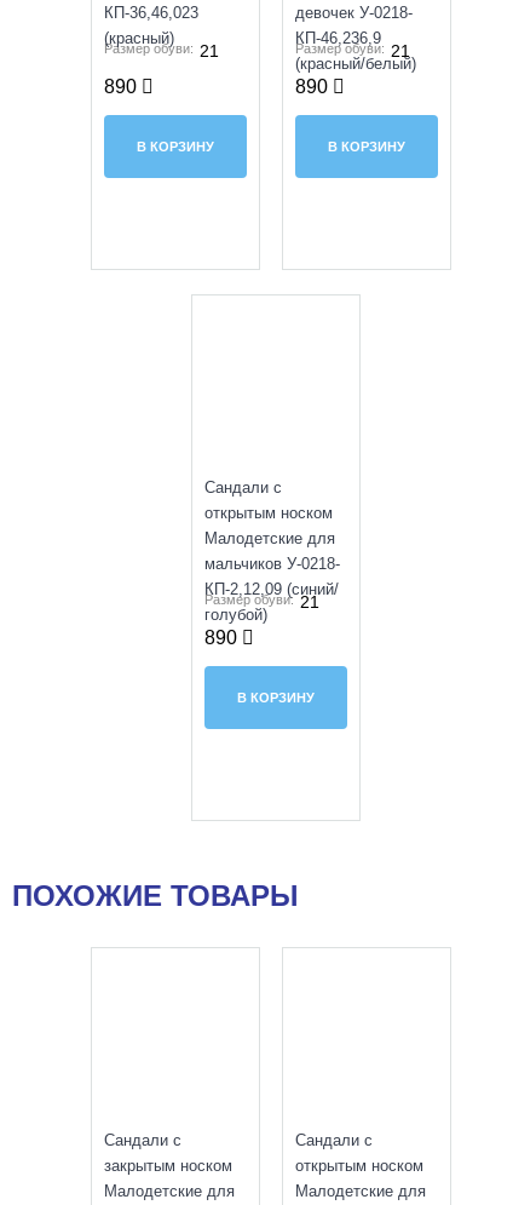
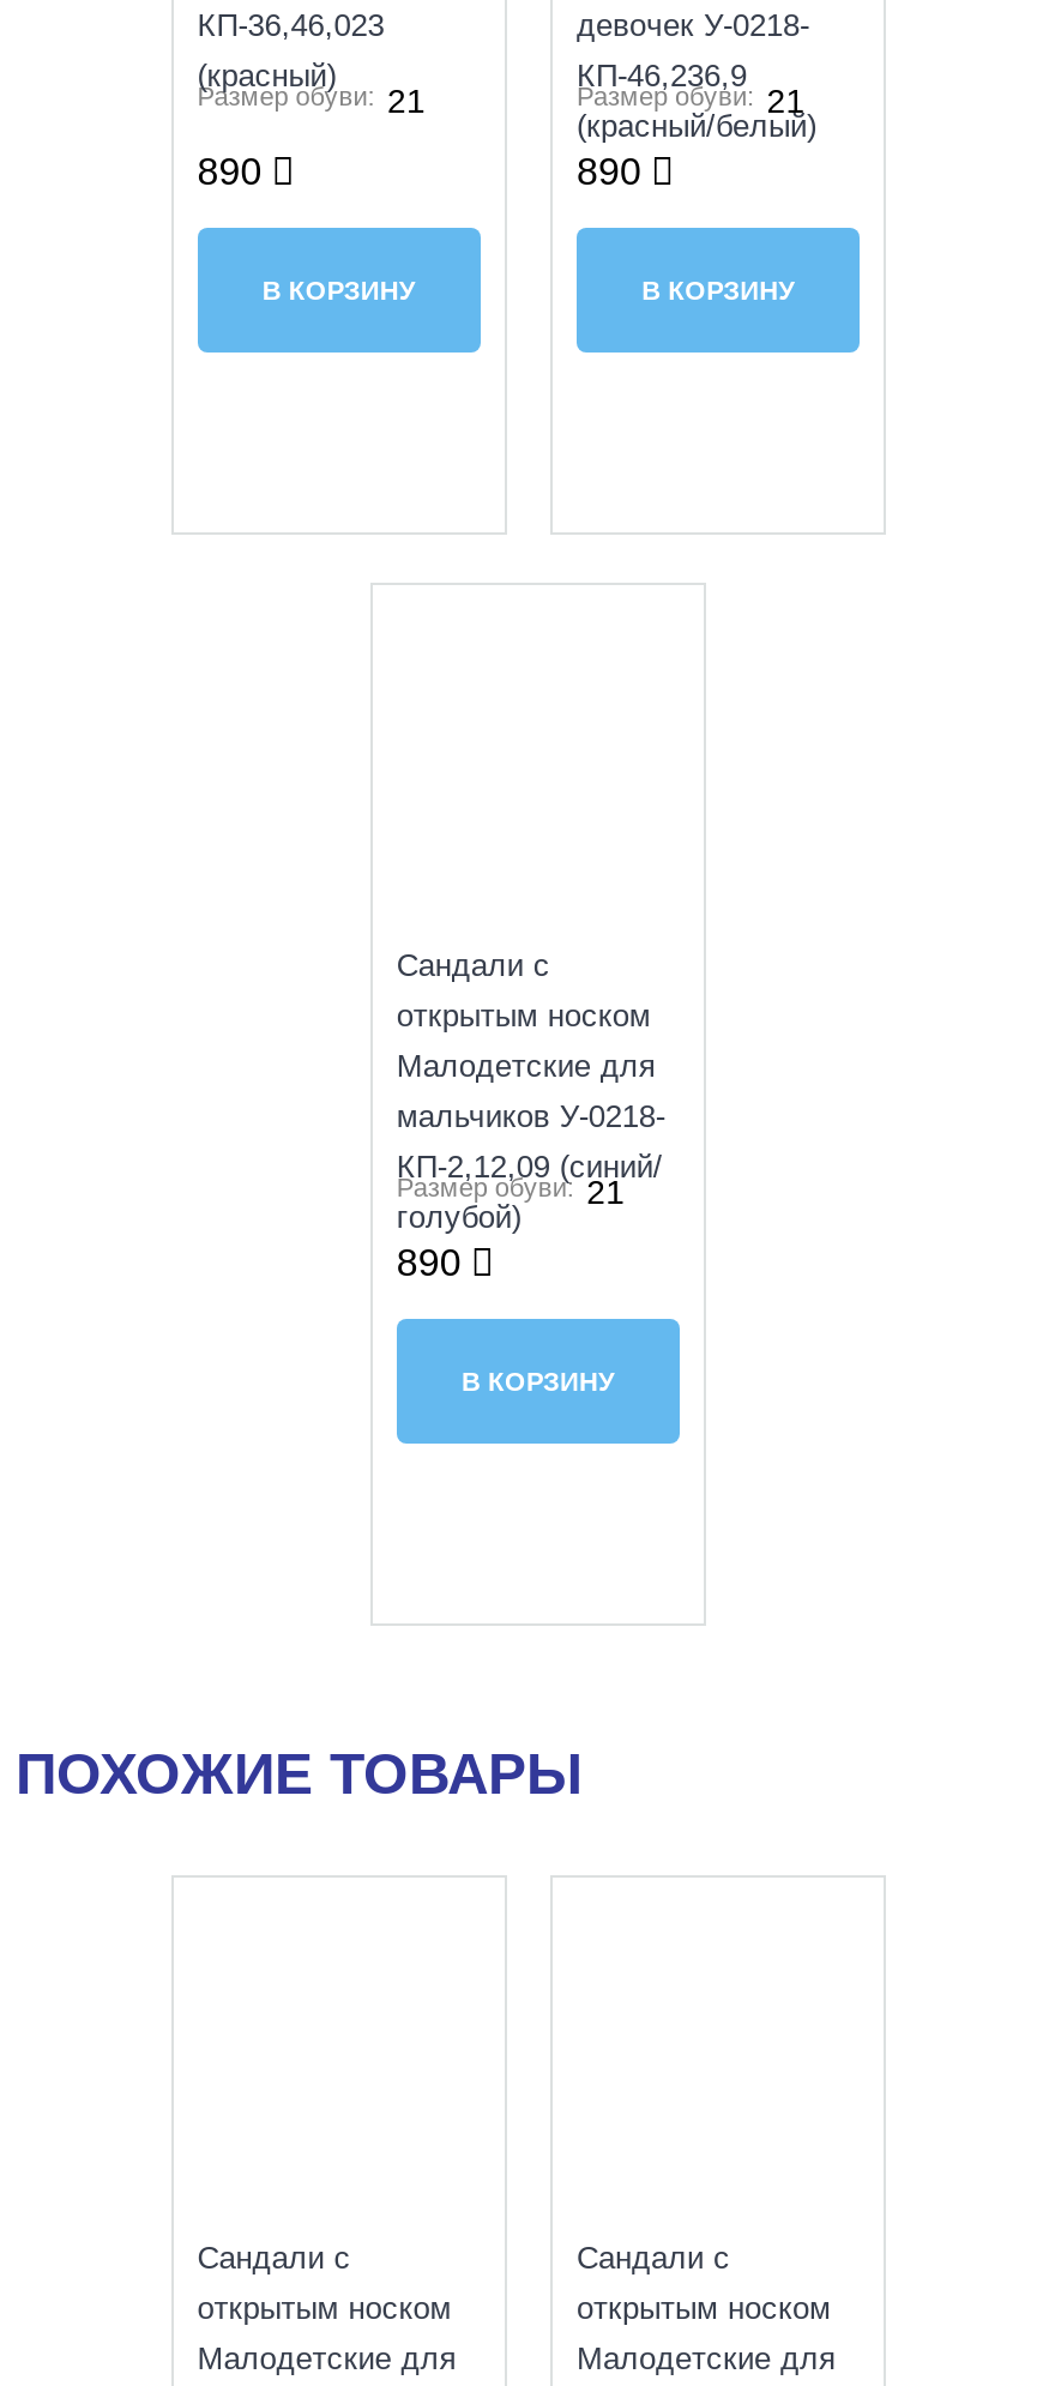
- закрытым носком
+ открытым носком
